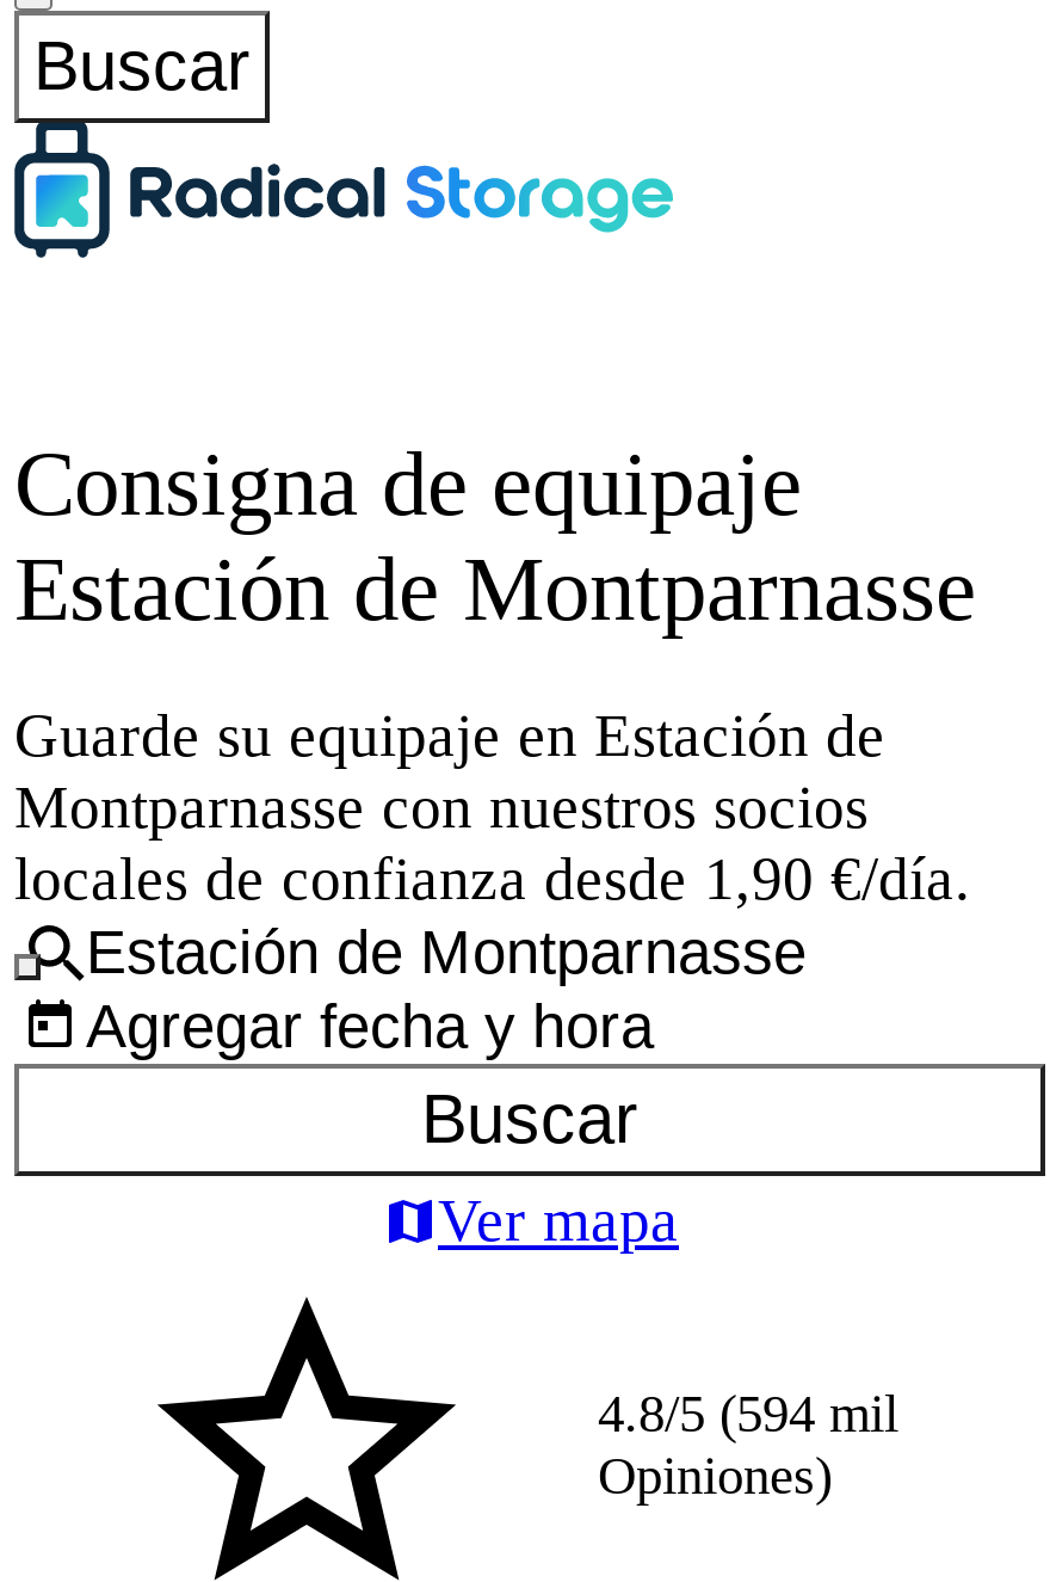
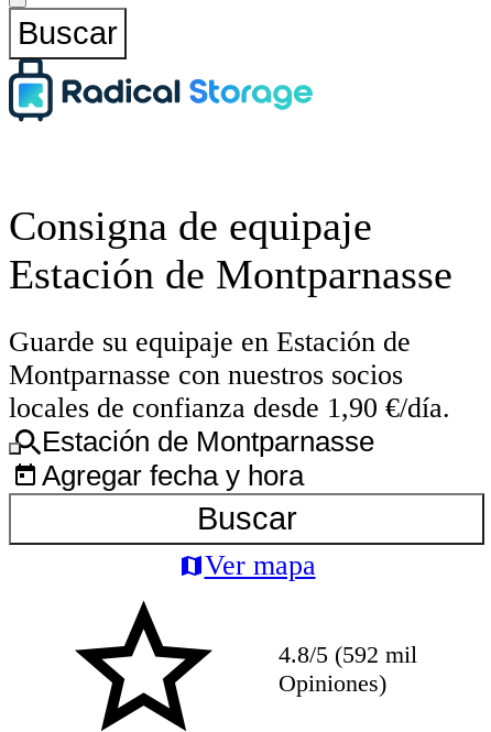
- 4.8/5 (594 mil
+ 4.8/5 (592 mil
